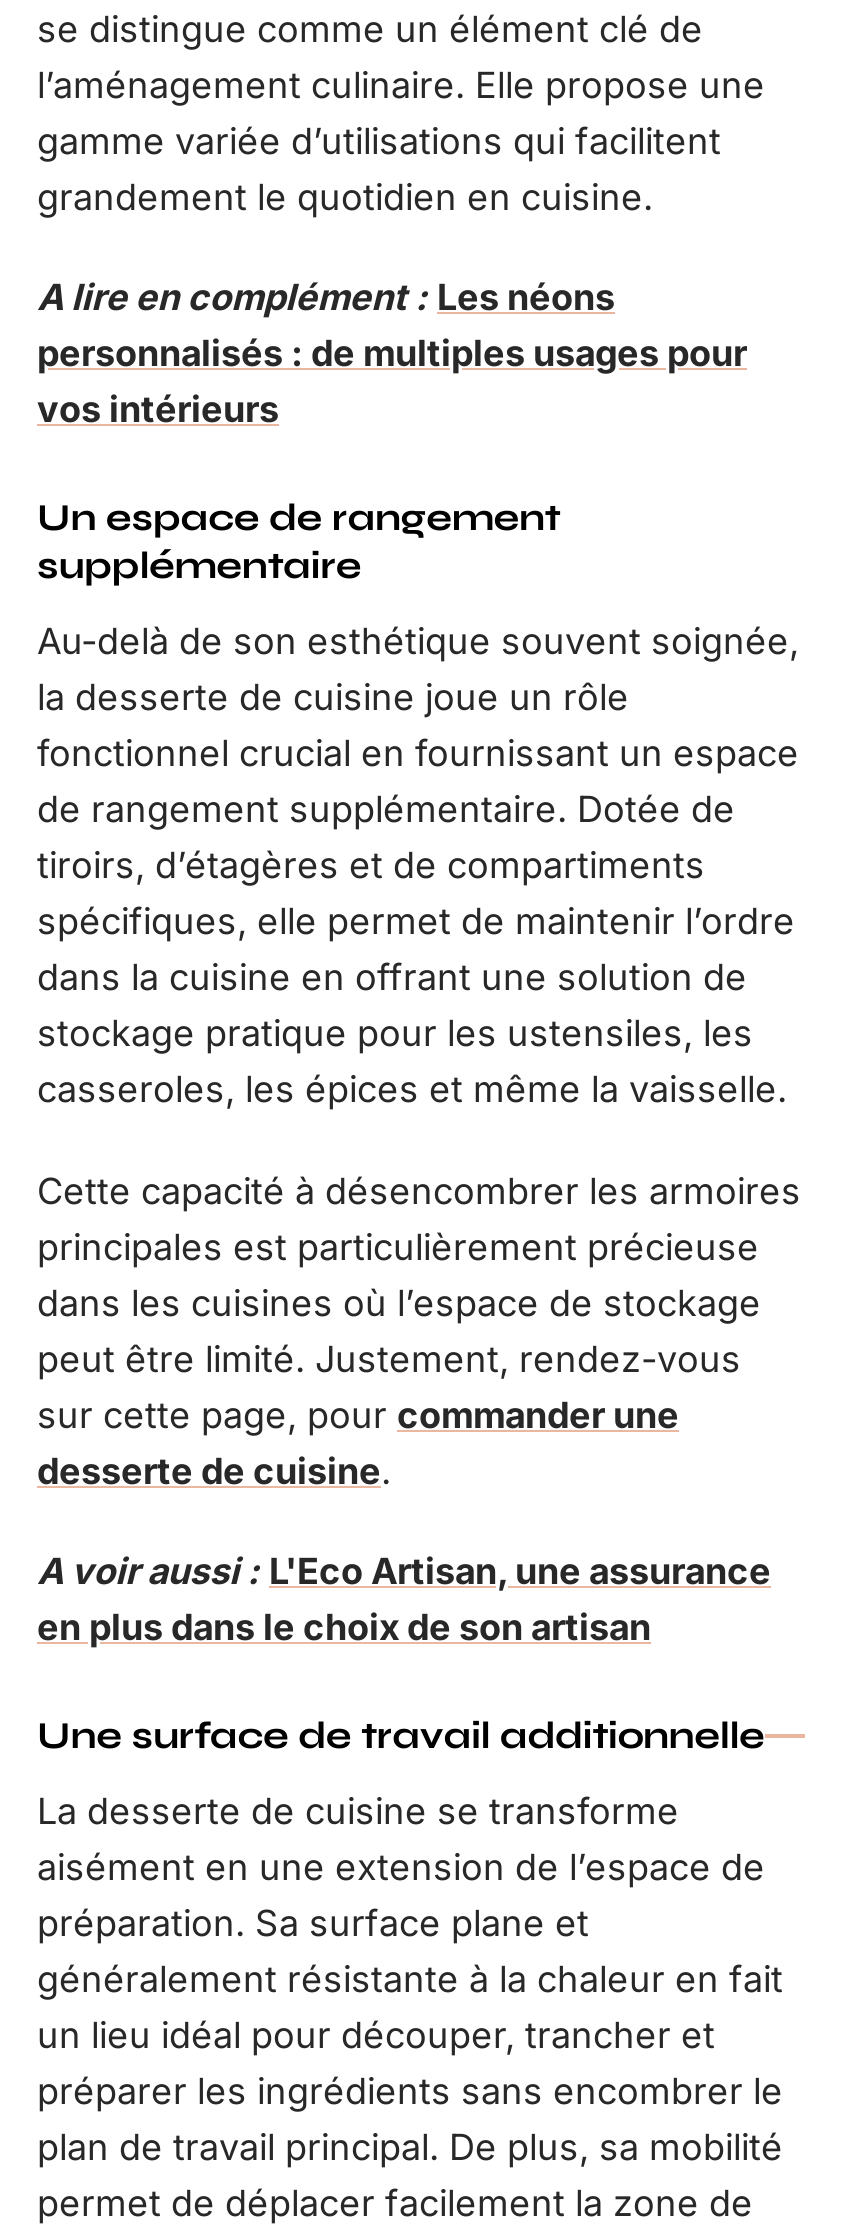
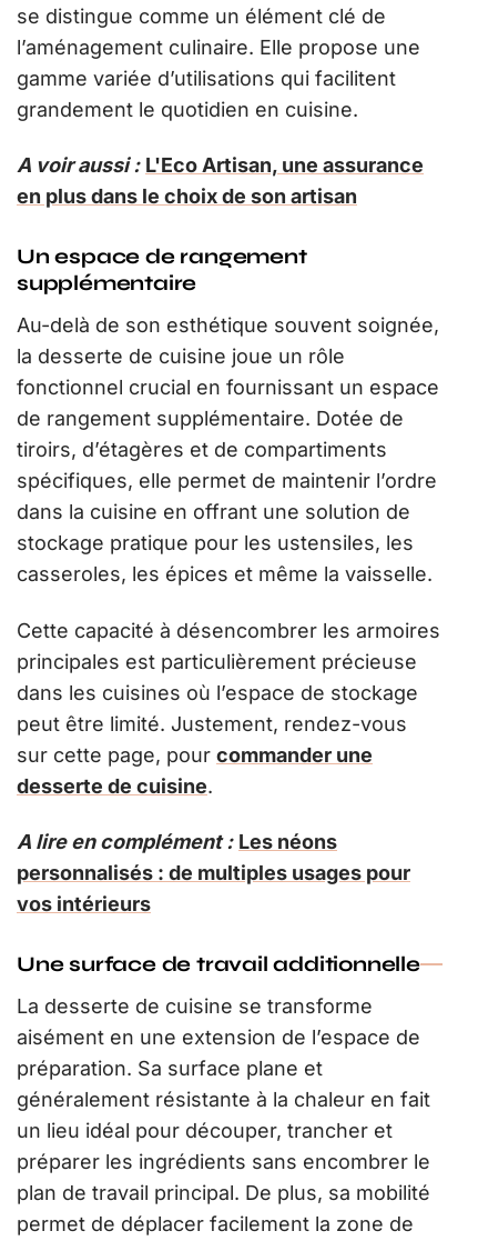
moved down: A lire en complément : Les néons | personnalisés : de multiples usages pour | vos intérieurs

moved up: Un espace de rangement | supplémentaire | Au-delà de son esthétique souvent soignée, | ... | sur cette page, pour commander une | desserte de cuisine.

moved up: A voir aussi : L'Eco Artisan, une assurance | en plus dans le choix de son artisan
